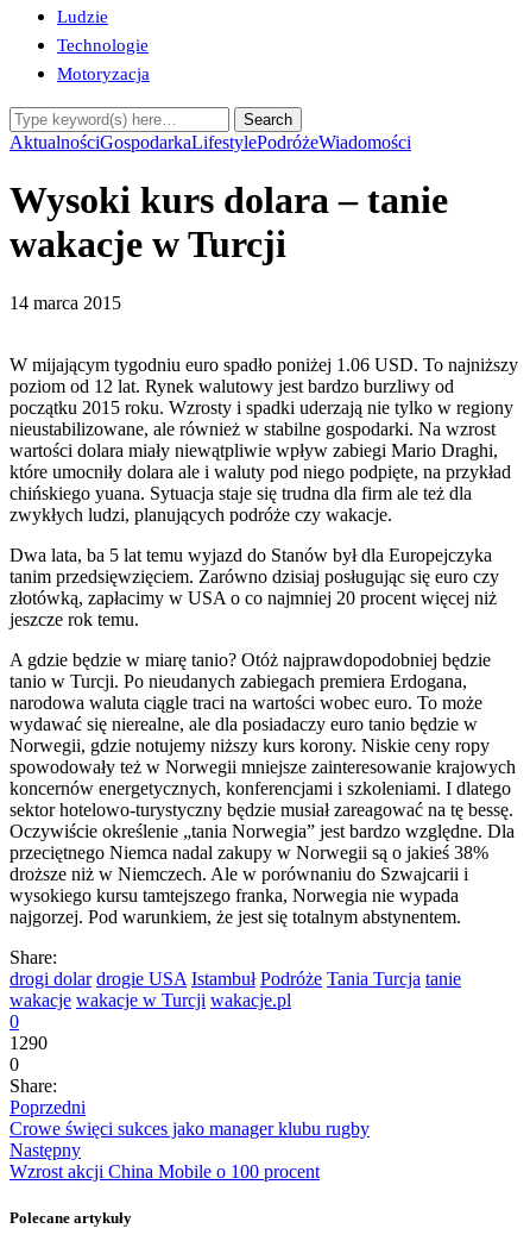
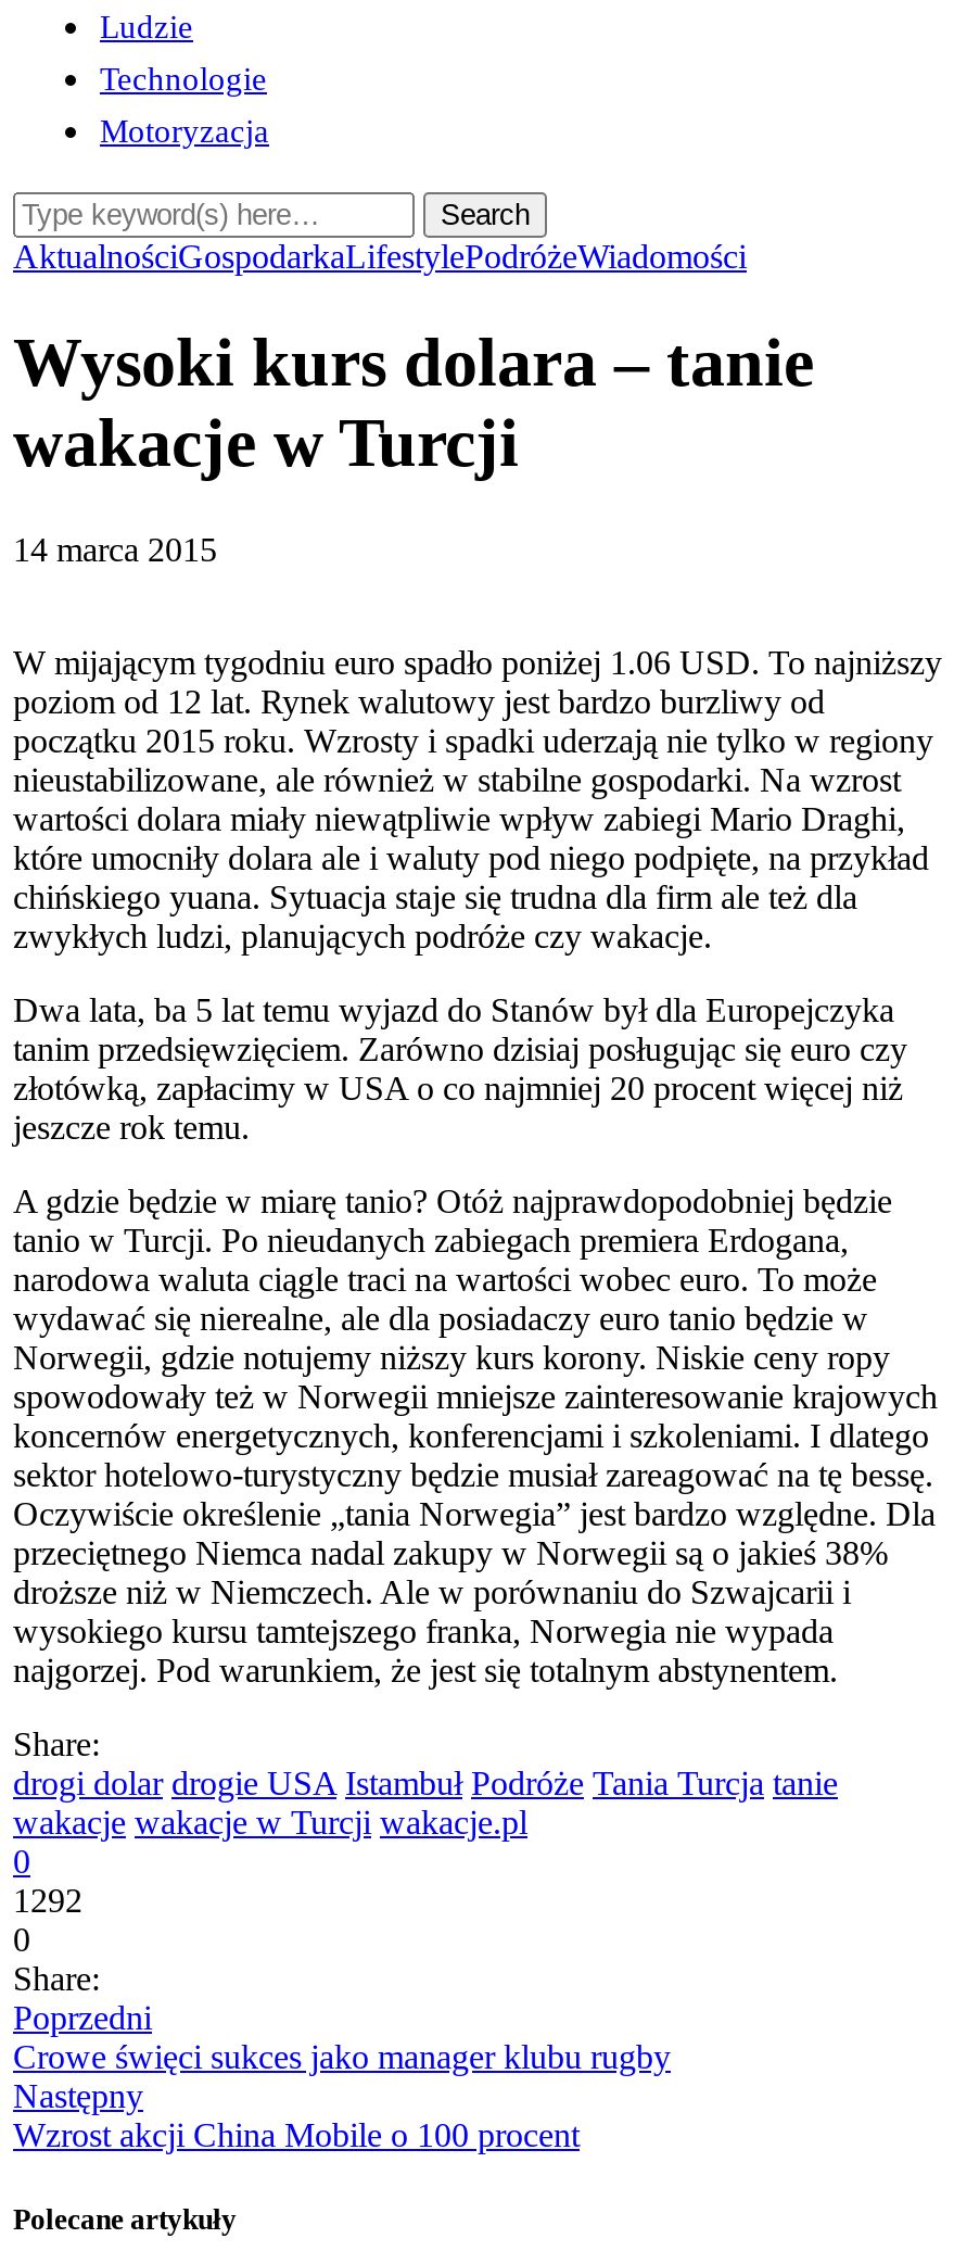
- 1290
+ 1292
